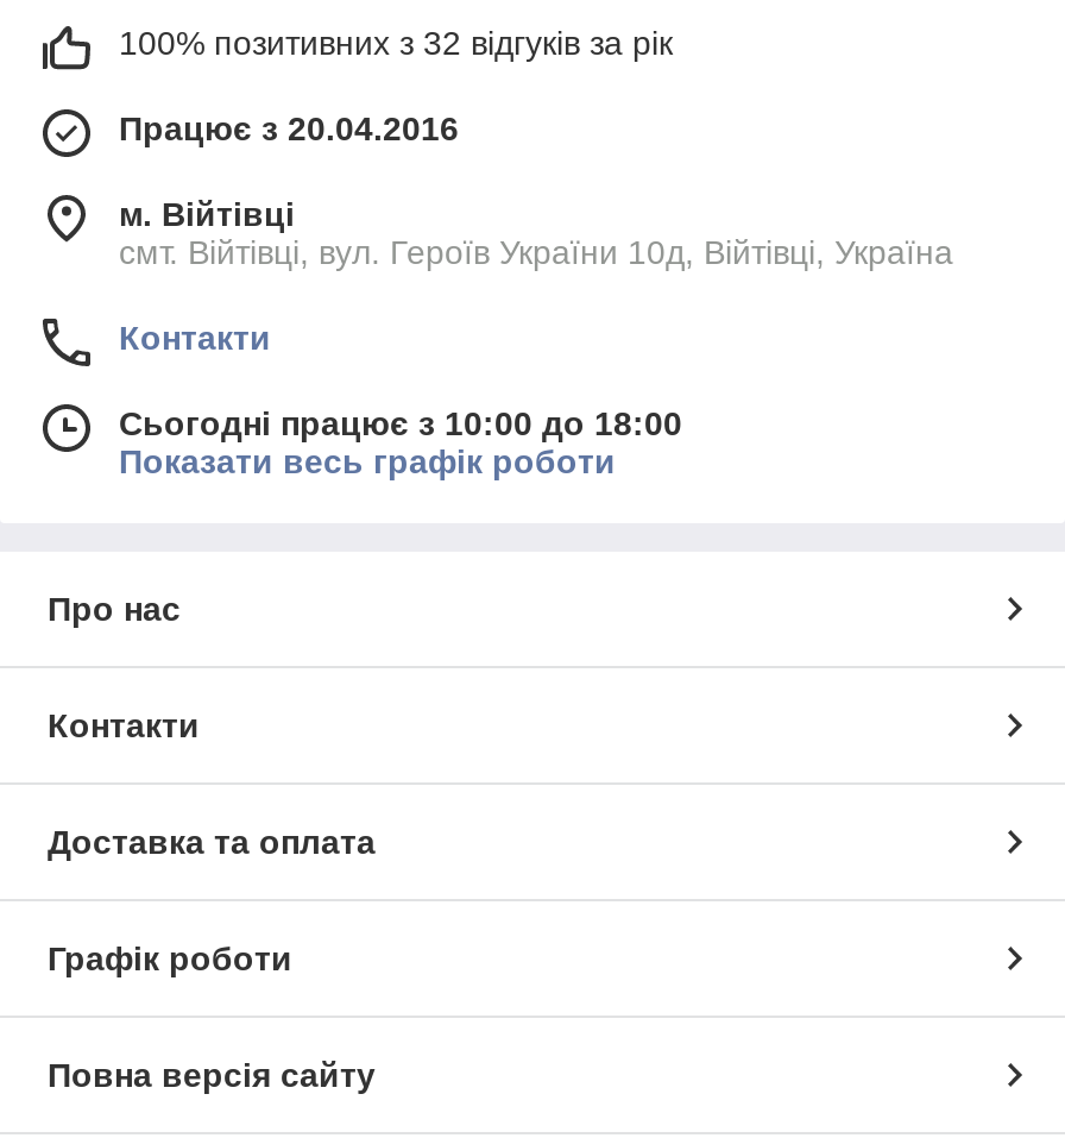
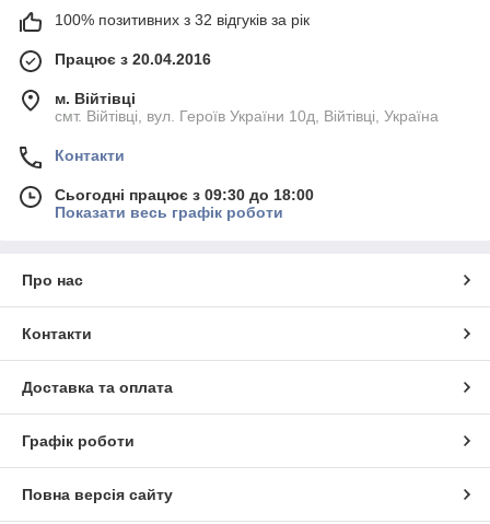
- Сьогодні працює з 10:00 до 18:00
+ Сьогодні працює з 09:30 до 18:00
